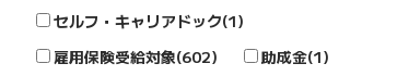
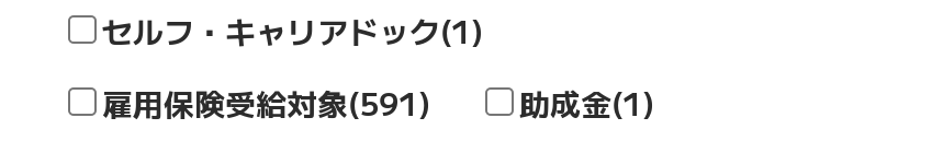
- 雇用保険受給対象(602)
+ 雇用保険受給対象(591)
